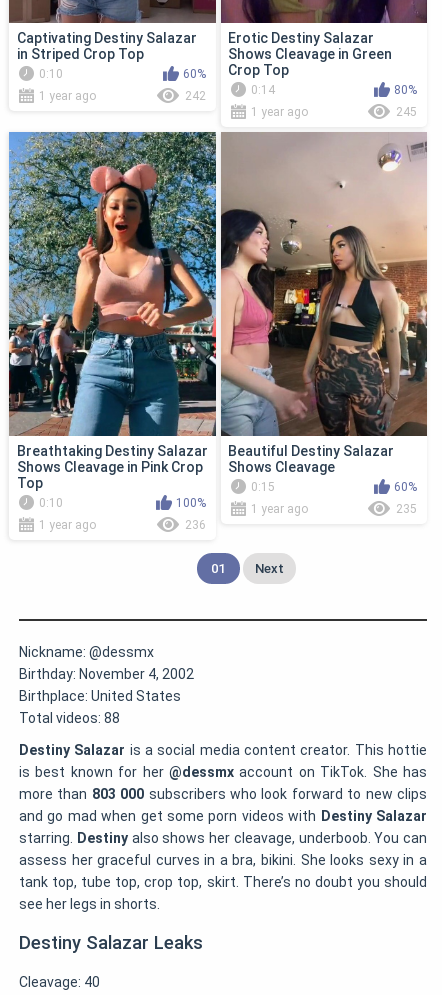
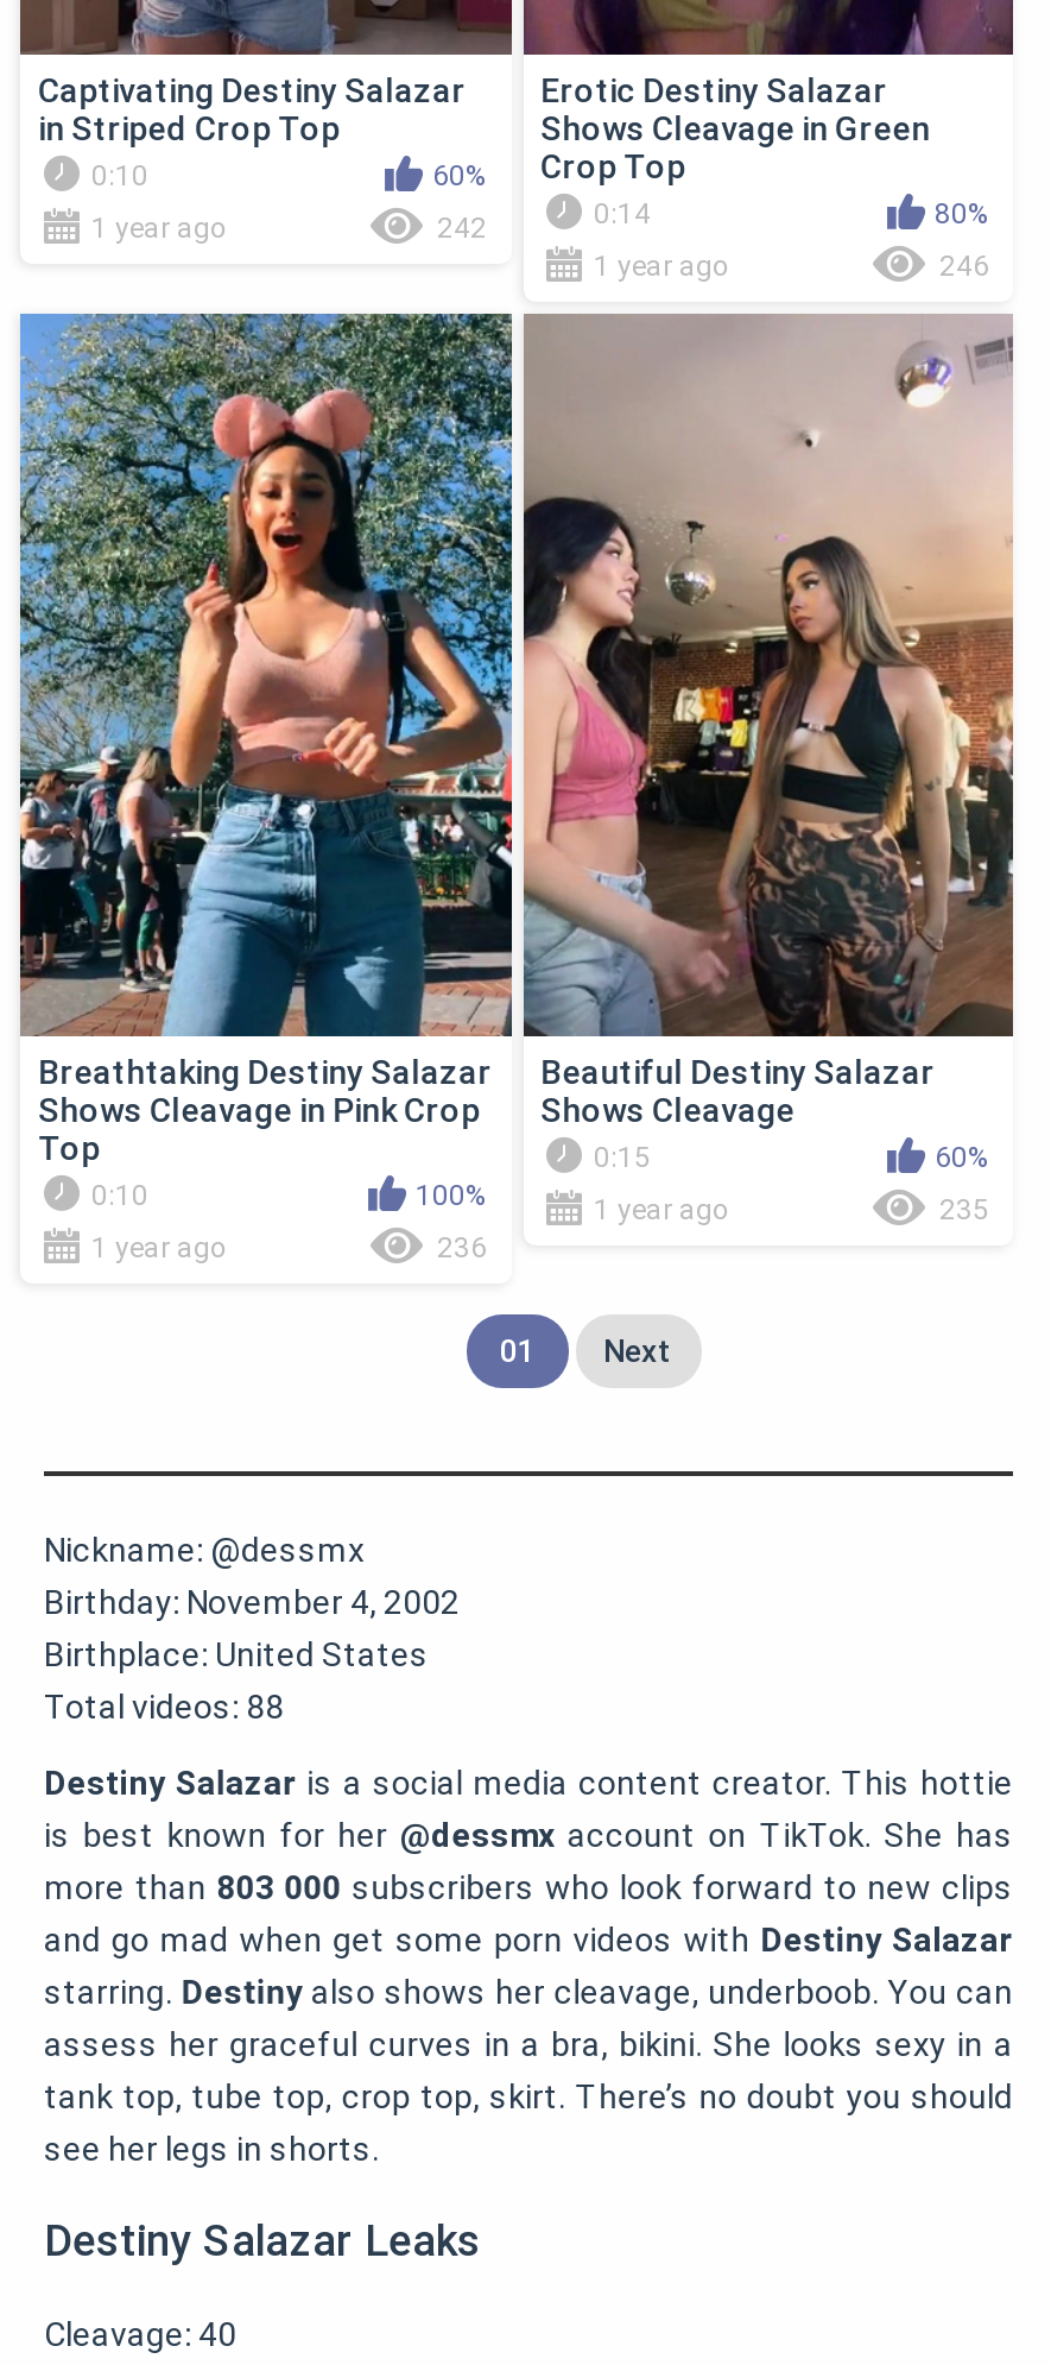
- 245
+ 246
